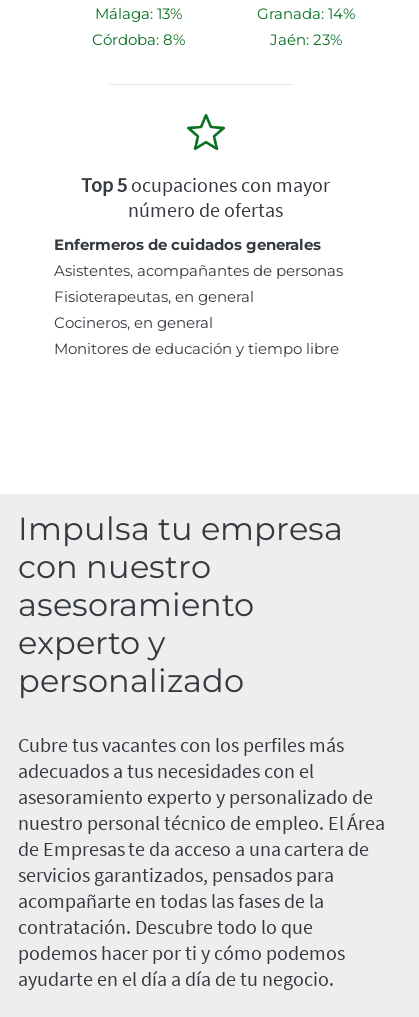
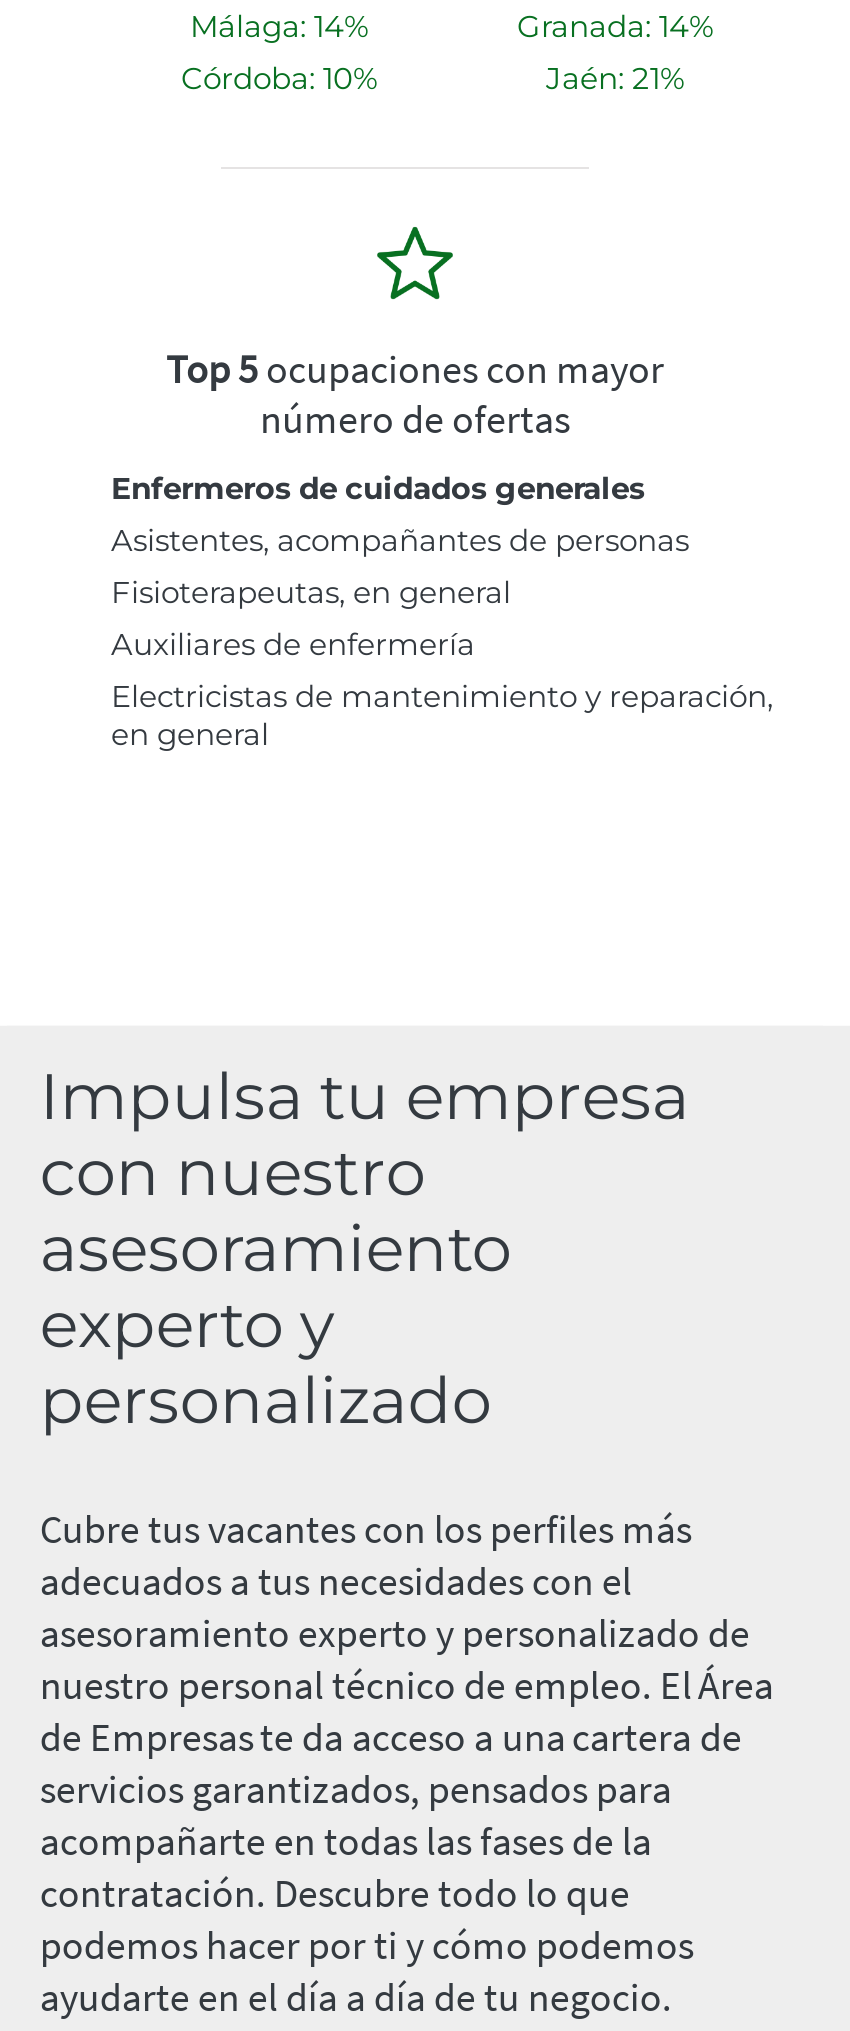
- Málaga: 13%
+ Málaga: 14%

- Córdoba: 8%
+ Córdoba: 10%

- Jaén: 23%
+ Jaén: 21%

- Cocineros, en general
- Monitores de educación y tiempo libre
+ Auxiliares de enfermería
+ Electricistas de mantenimiento y reparación,
+ en general
